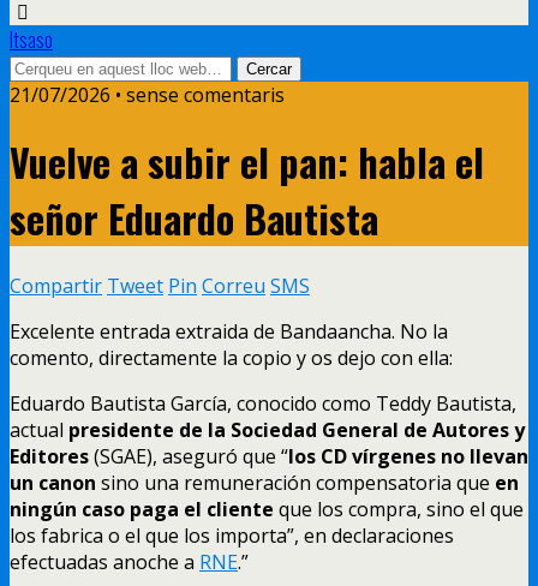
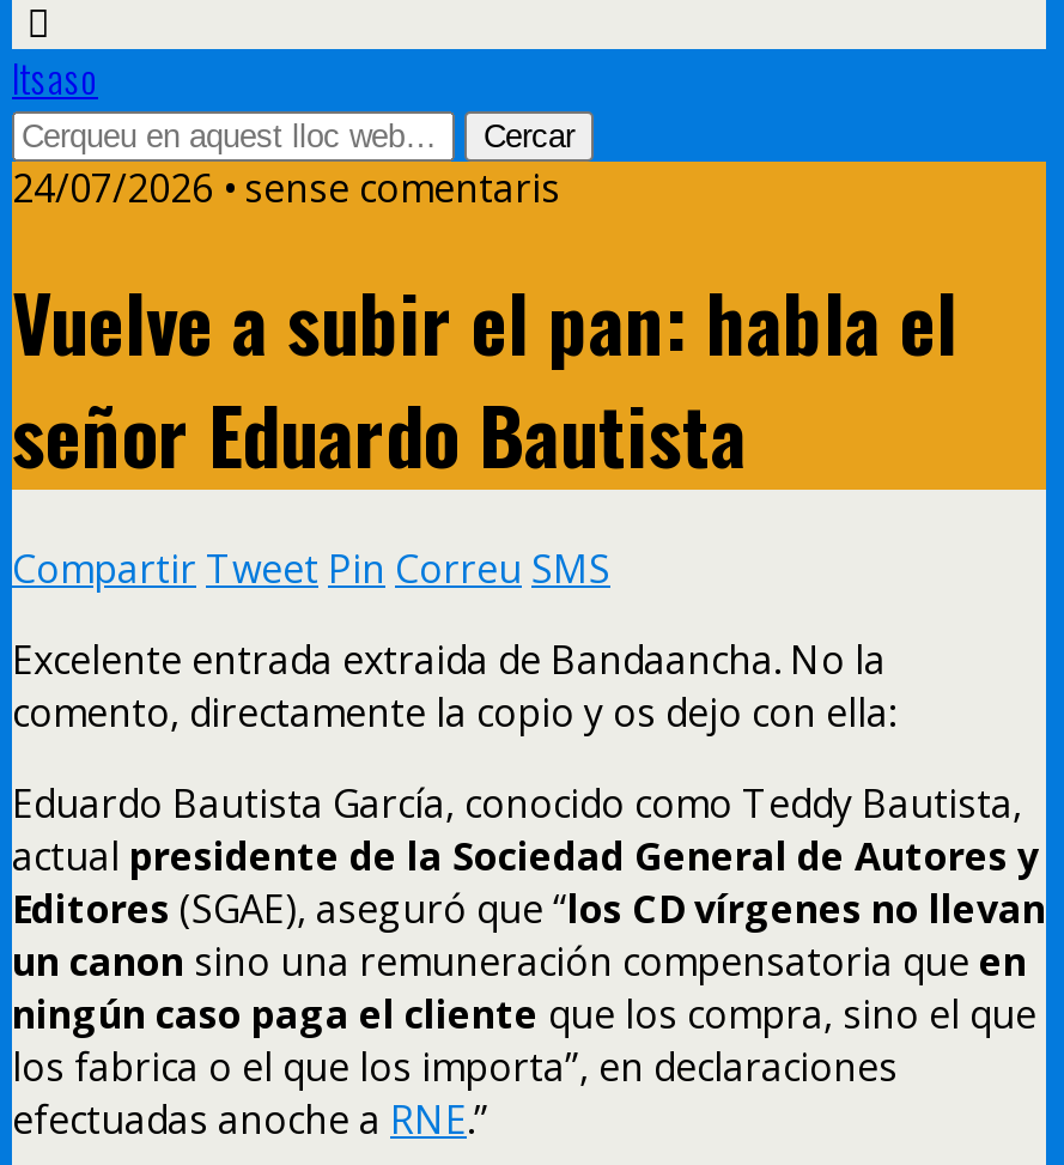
- 21/07/2026 • sense comentaris
+ 24/07/2026 • sense comentaris
